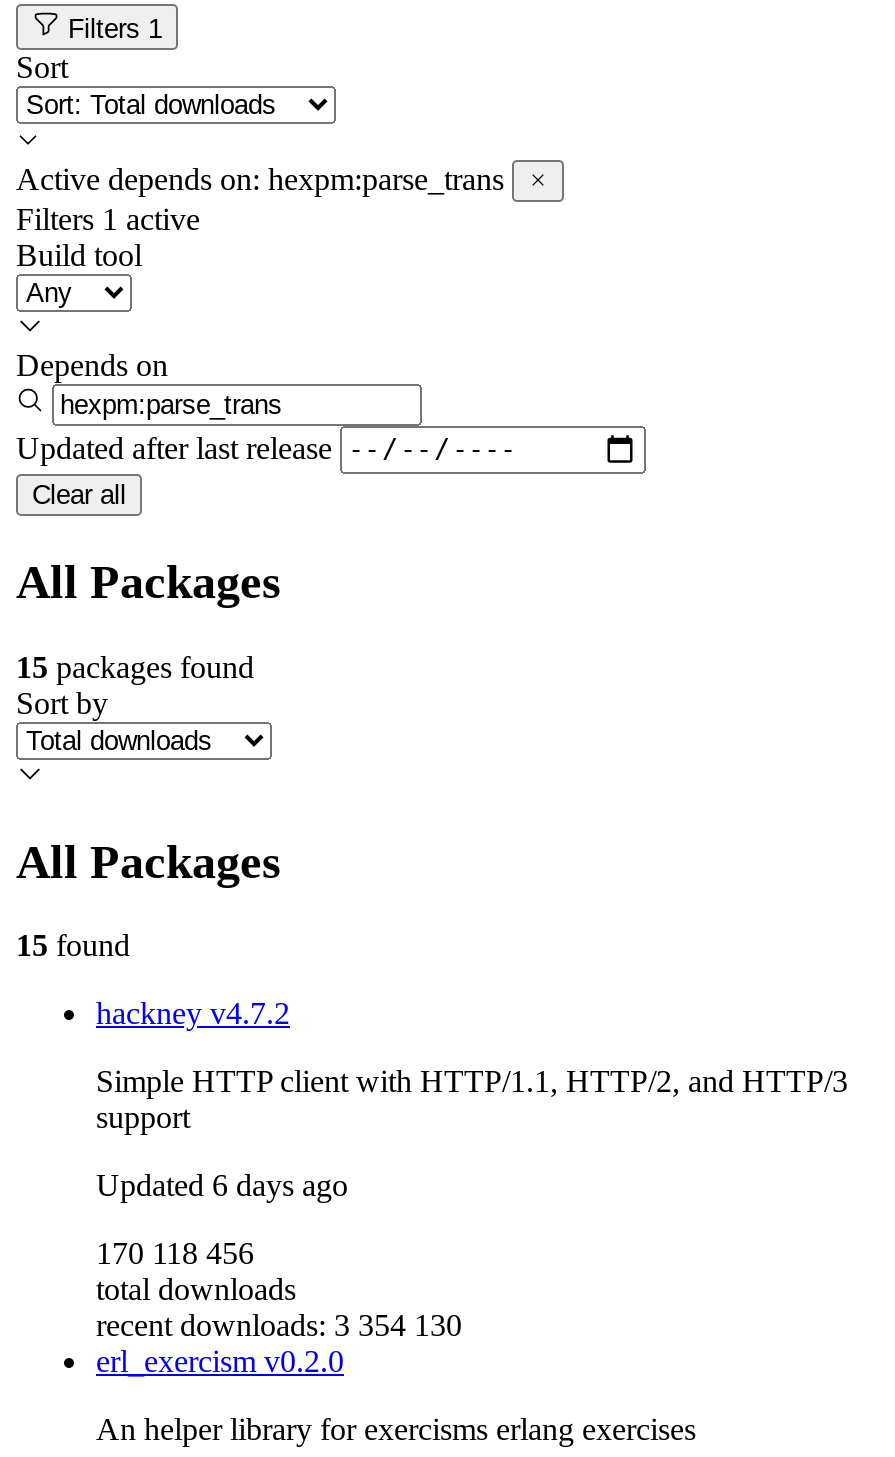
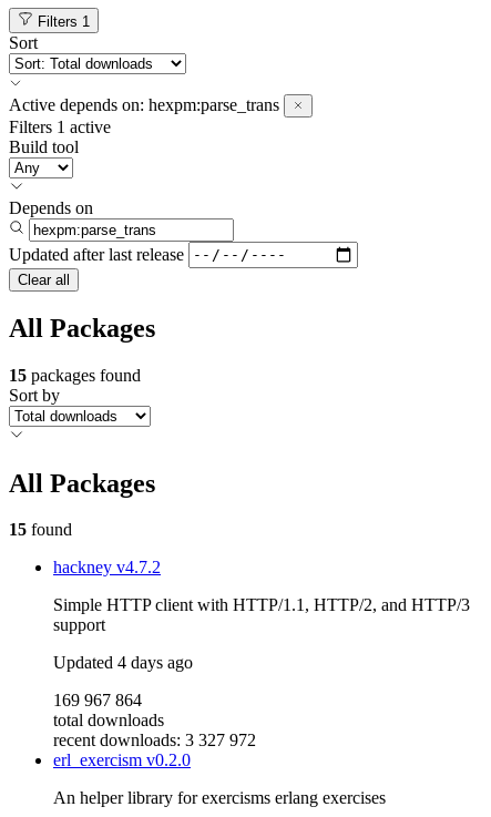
- Updated 6 days ago
+ Updated 4 days ago

- 170 118 456
+ 169 967 864

- recent downloads: 3 354 130
+ recent downloads: 3 327 972
